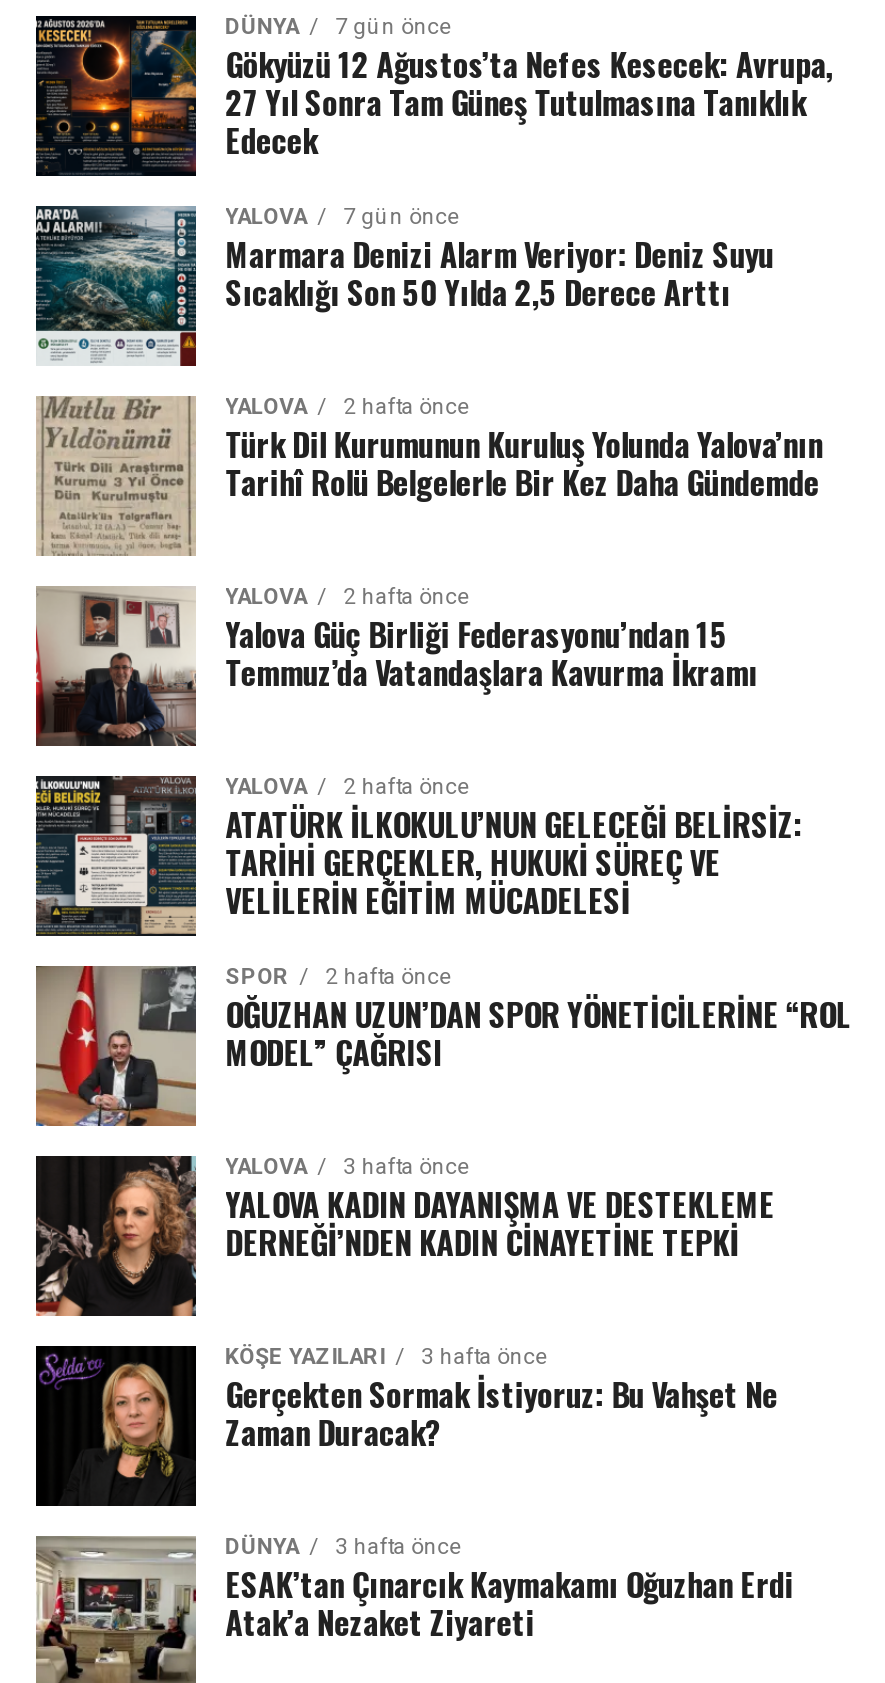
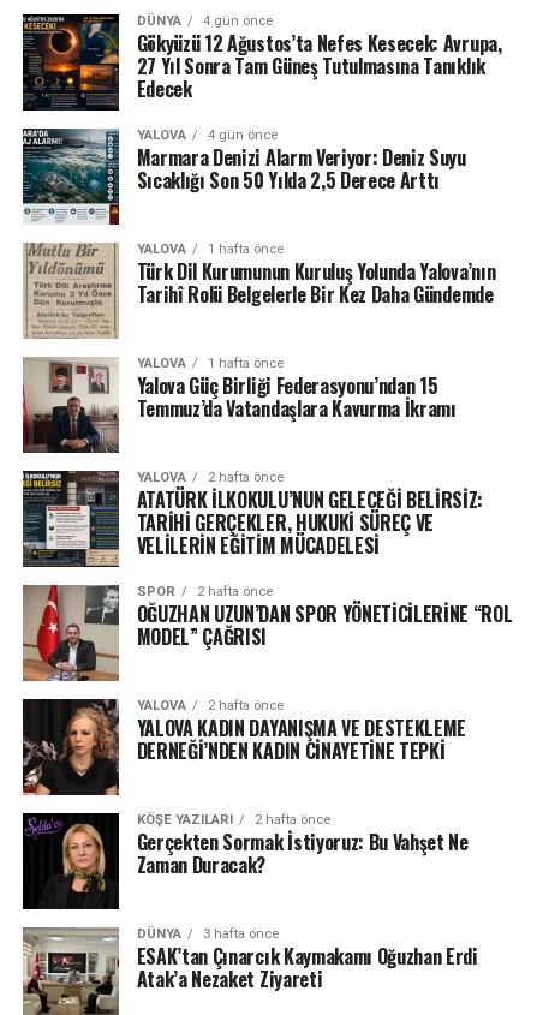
- DÜNYA 7 gün önce
+ DÜNYA 4 gün önce

- YALOVA 7 gün önce
+ YALOVA 4 gün önce

- YALOVA 2 hafta önce
+ YALOVA 1 hafta önce

- YALOVA 2 hafta önce
+ YALOVA 1 hafta önce

- YALOVA 3 hafta önce
+ YALOVA 2 hafta önce

- KÖŞE YAZILARI 3 hafta önce
+ KÖŞE YAZILARI 2 hafta önce
